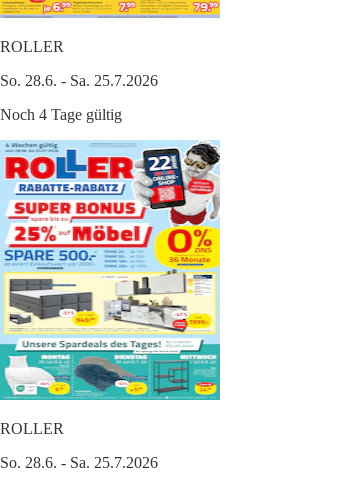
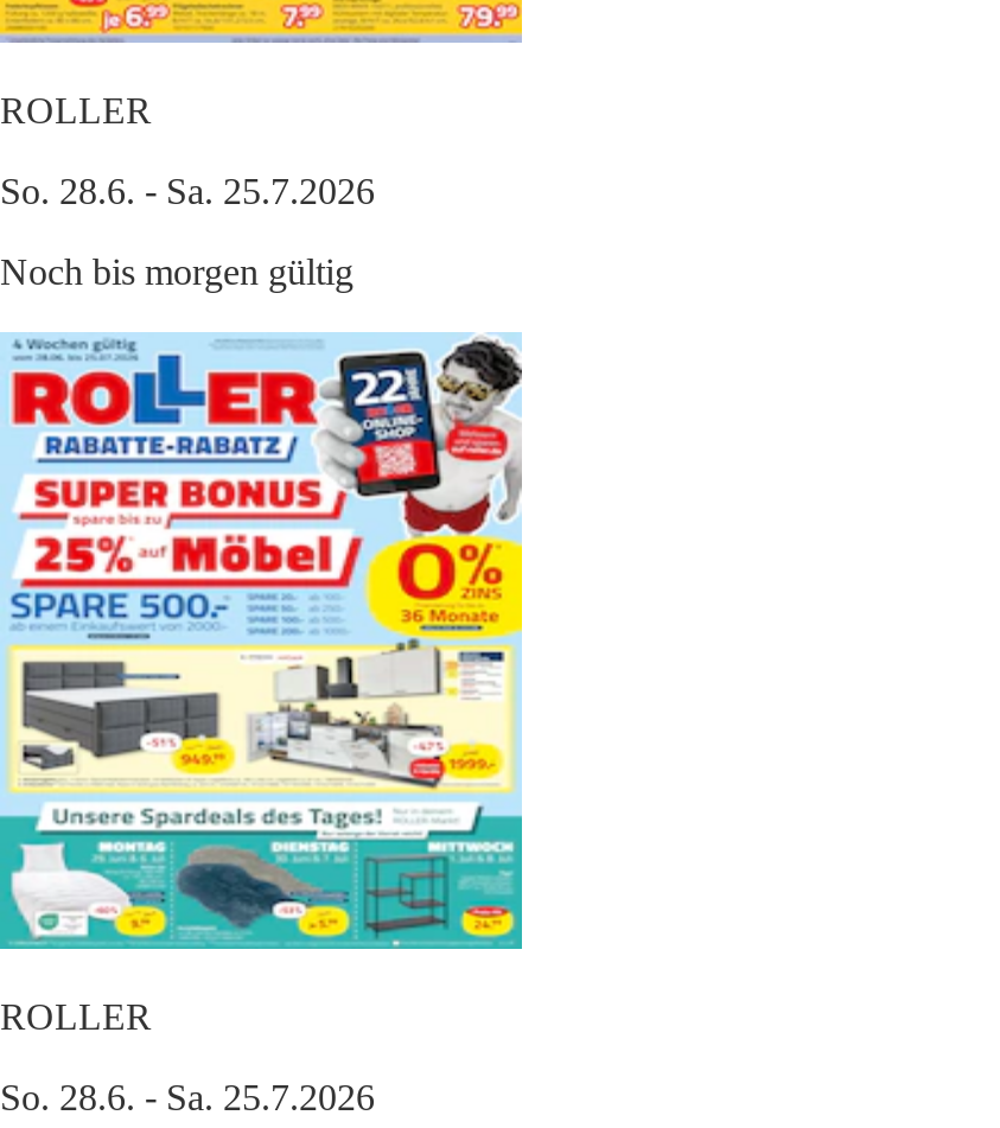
- Noch 4 Tage gültig
+ Noch bis morgen gültig
